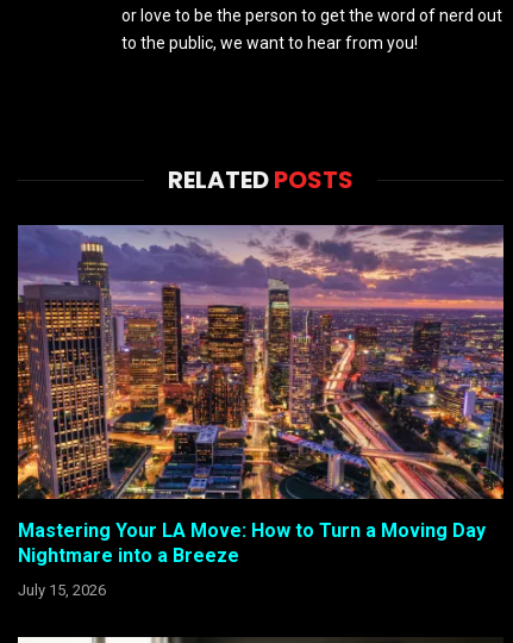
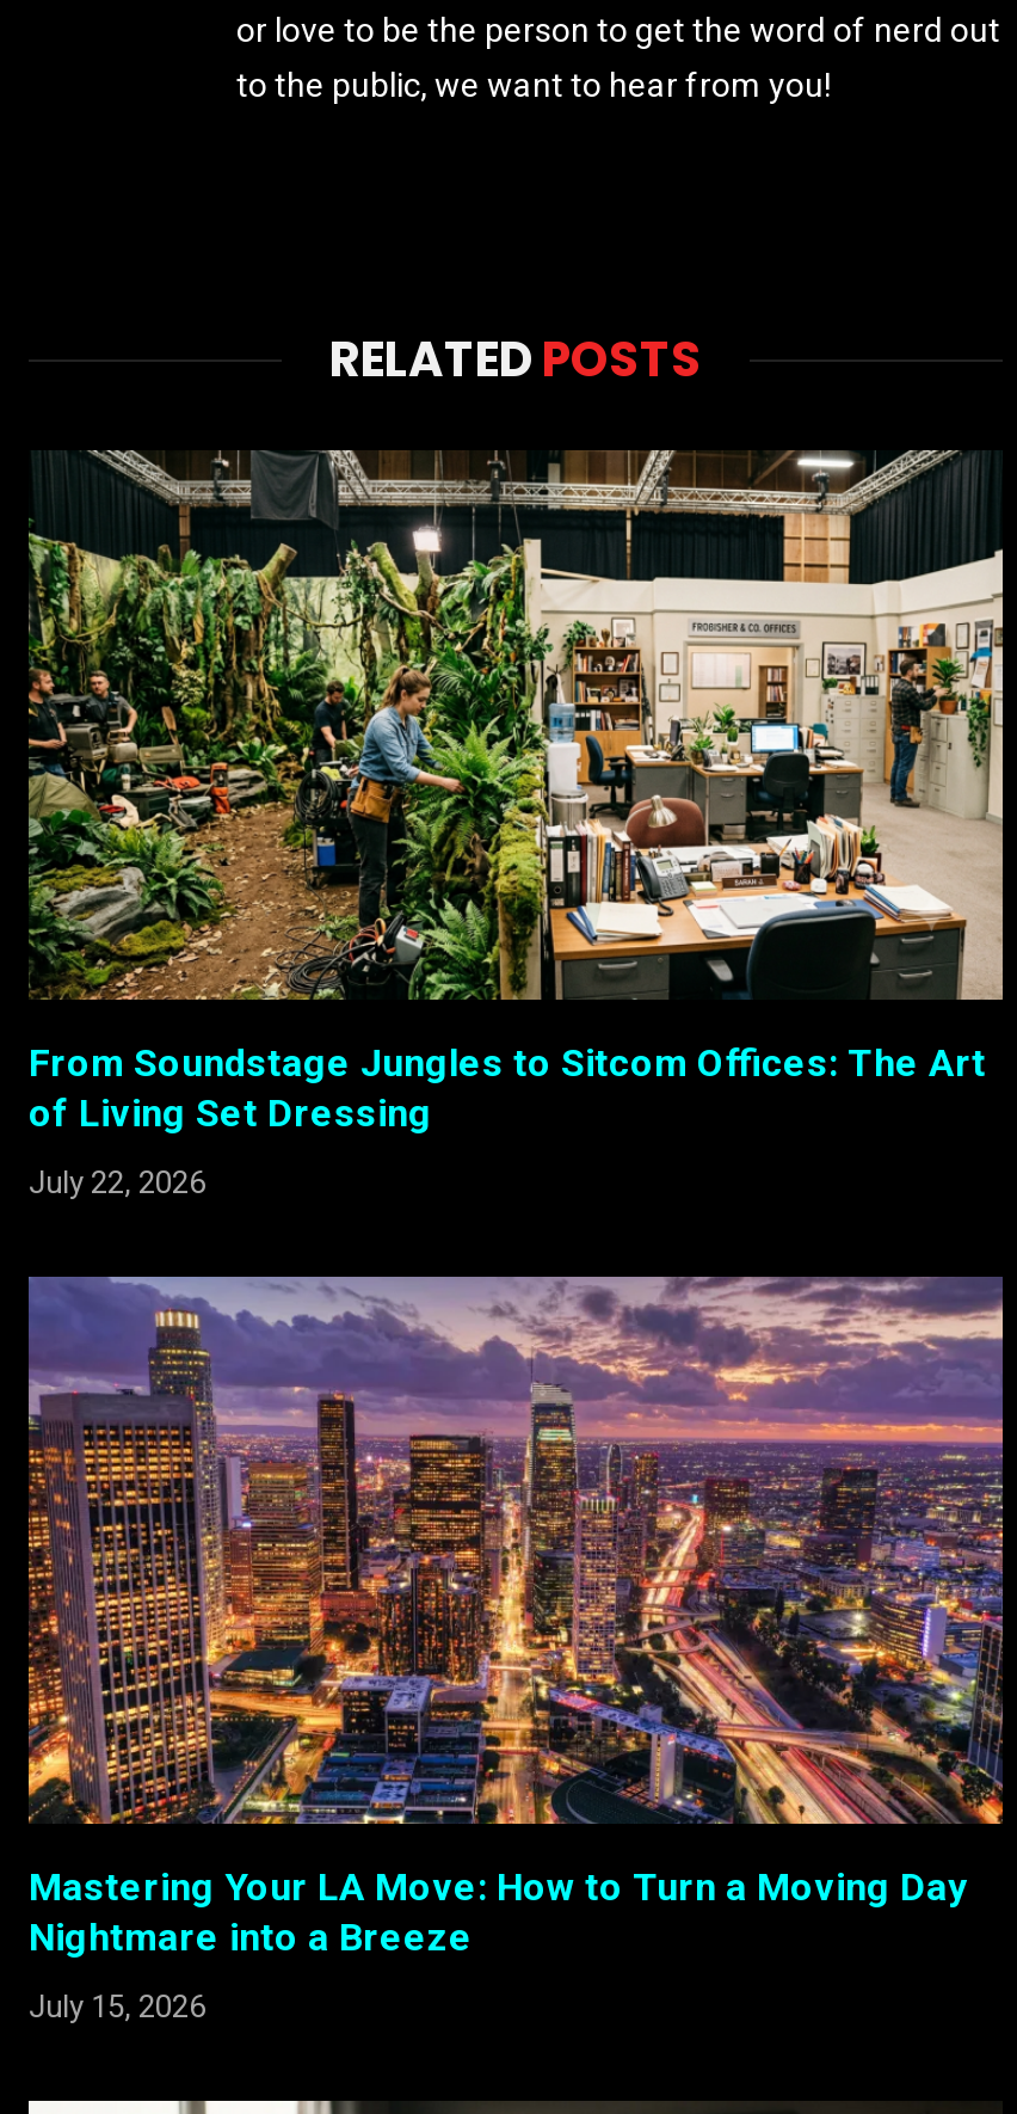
+ [image]
+ From Soundstage Jungles to Sitcom Offices: The Art
+ of Living Set Dressing
+ July 22, 2026
